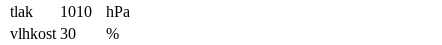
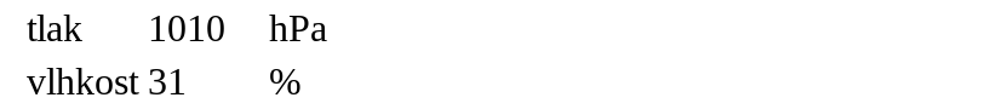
- vlhkost 30
+ vlhkost 31
